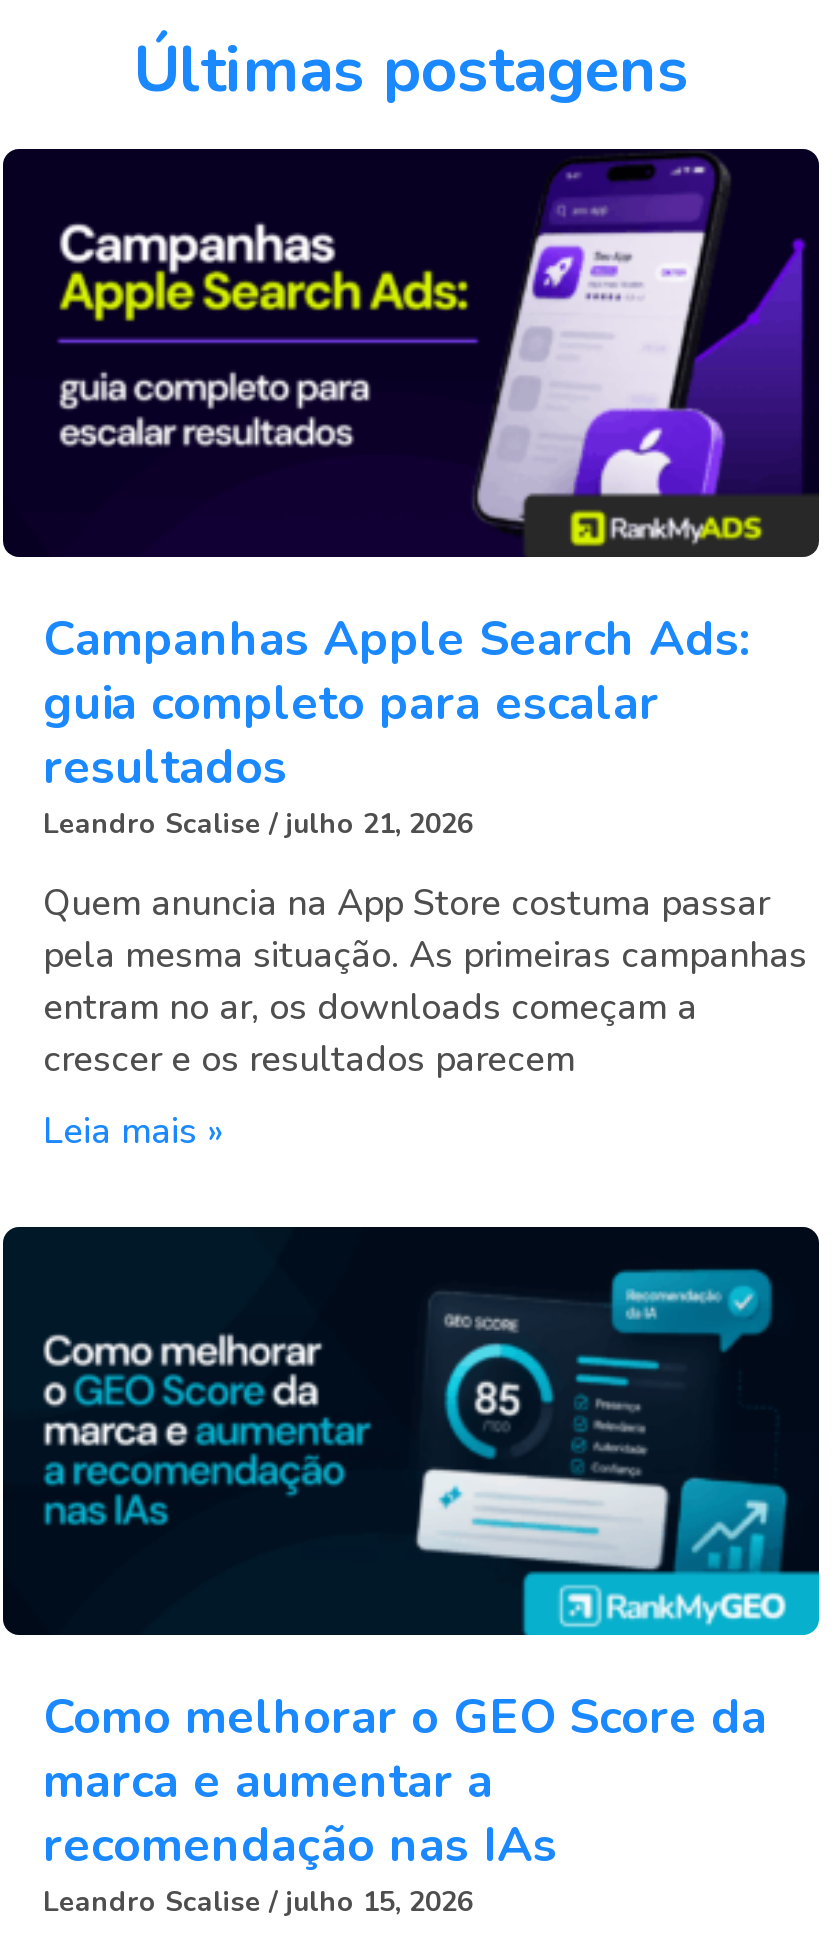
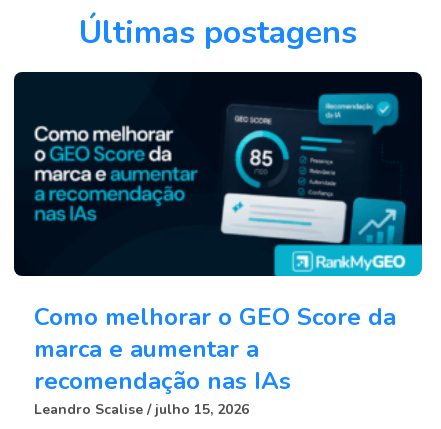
- [image]
- Campanhas Apple Search Ads:
- guia completo para escalar
- resultados
- Leandro Scalise julho 21, 2026
- Quem anuncia na App Store costuma passar
- pela mesma situação. As primeiras campanhas
- entram no ar, os downloads começam a
- crescer e os resultados parecem
- Leia mais »
